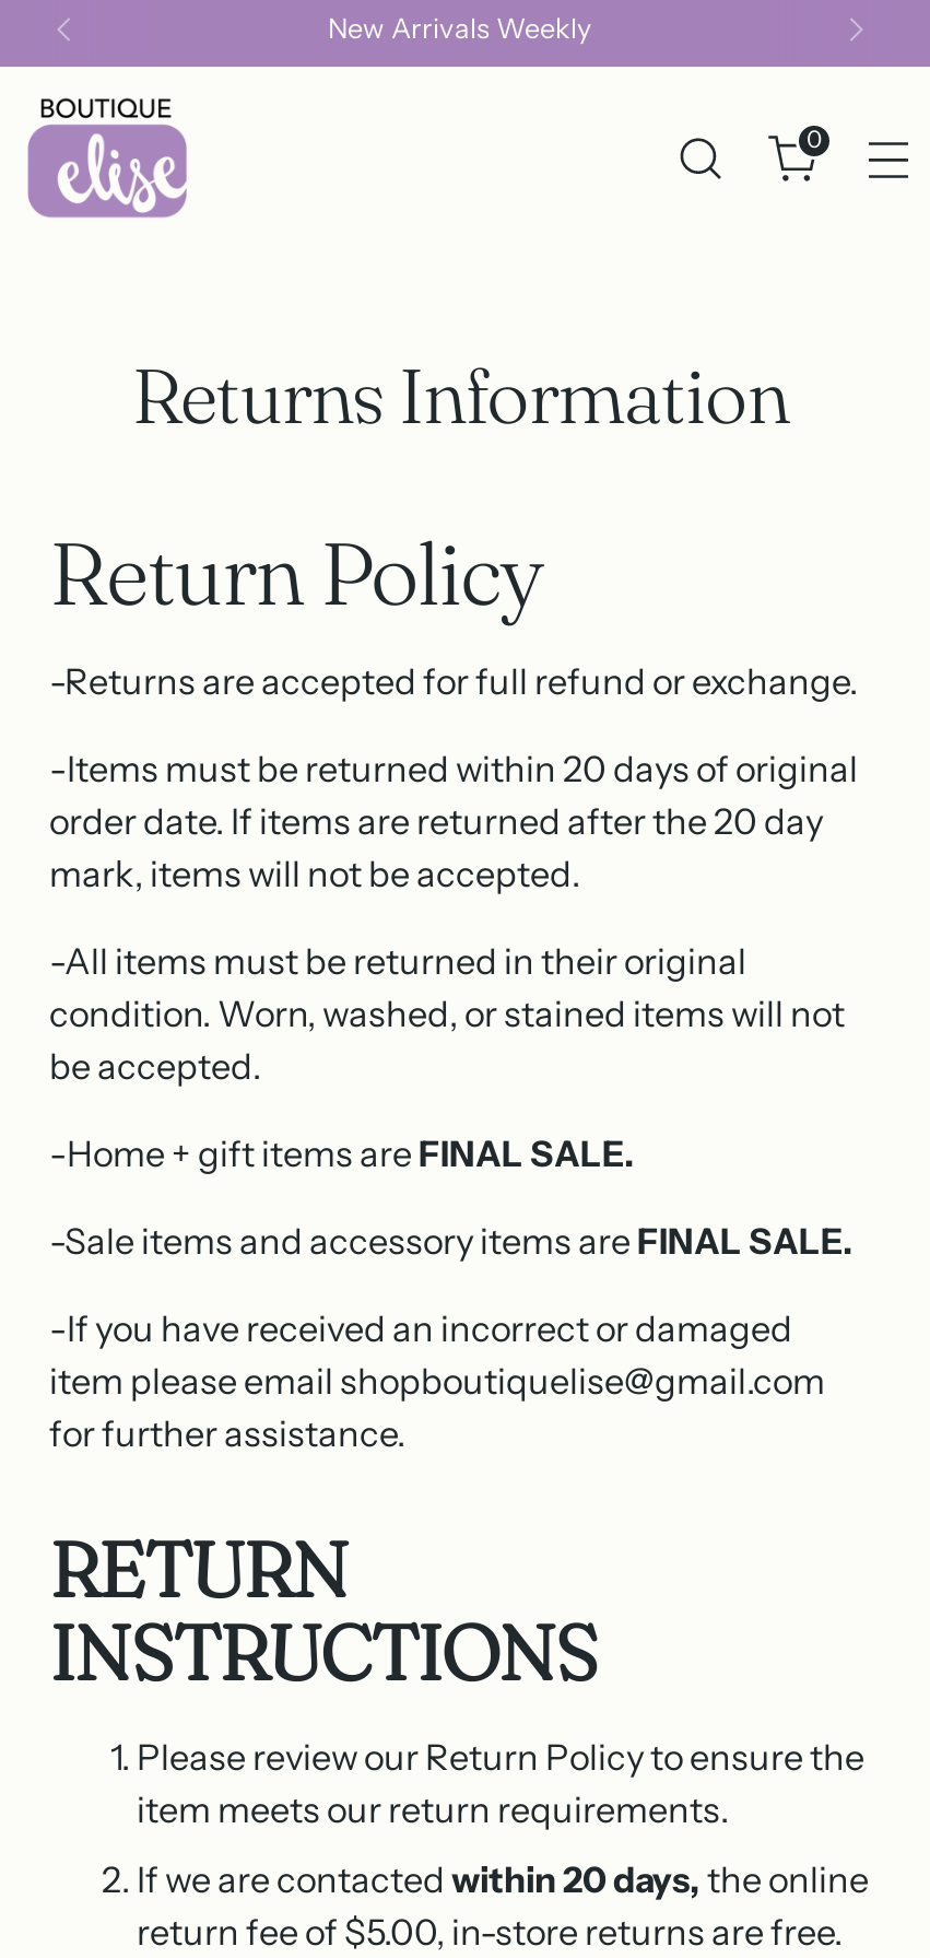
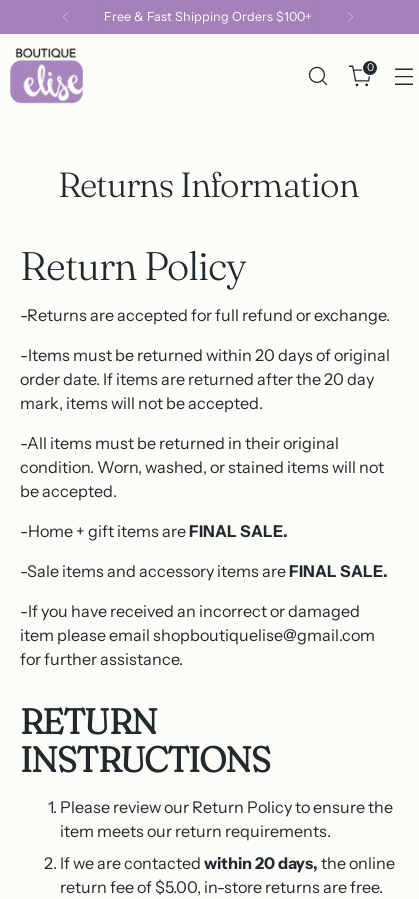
- New Arrivals Weekly
+ Free & Fast Shipping Orders $100+
